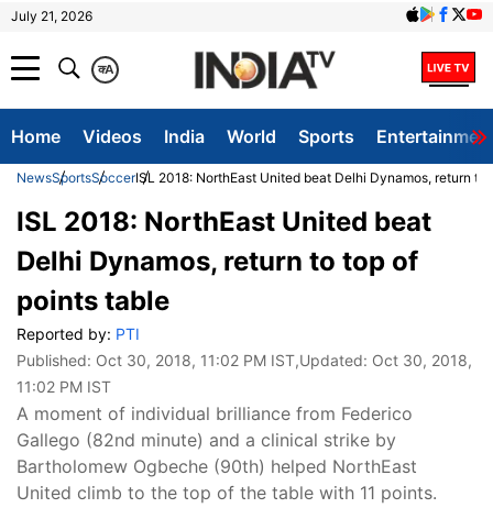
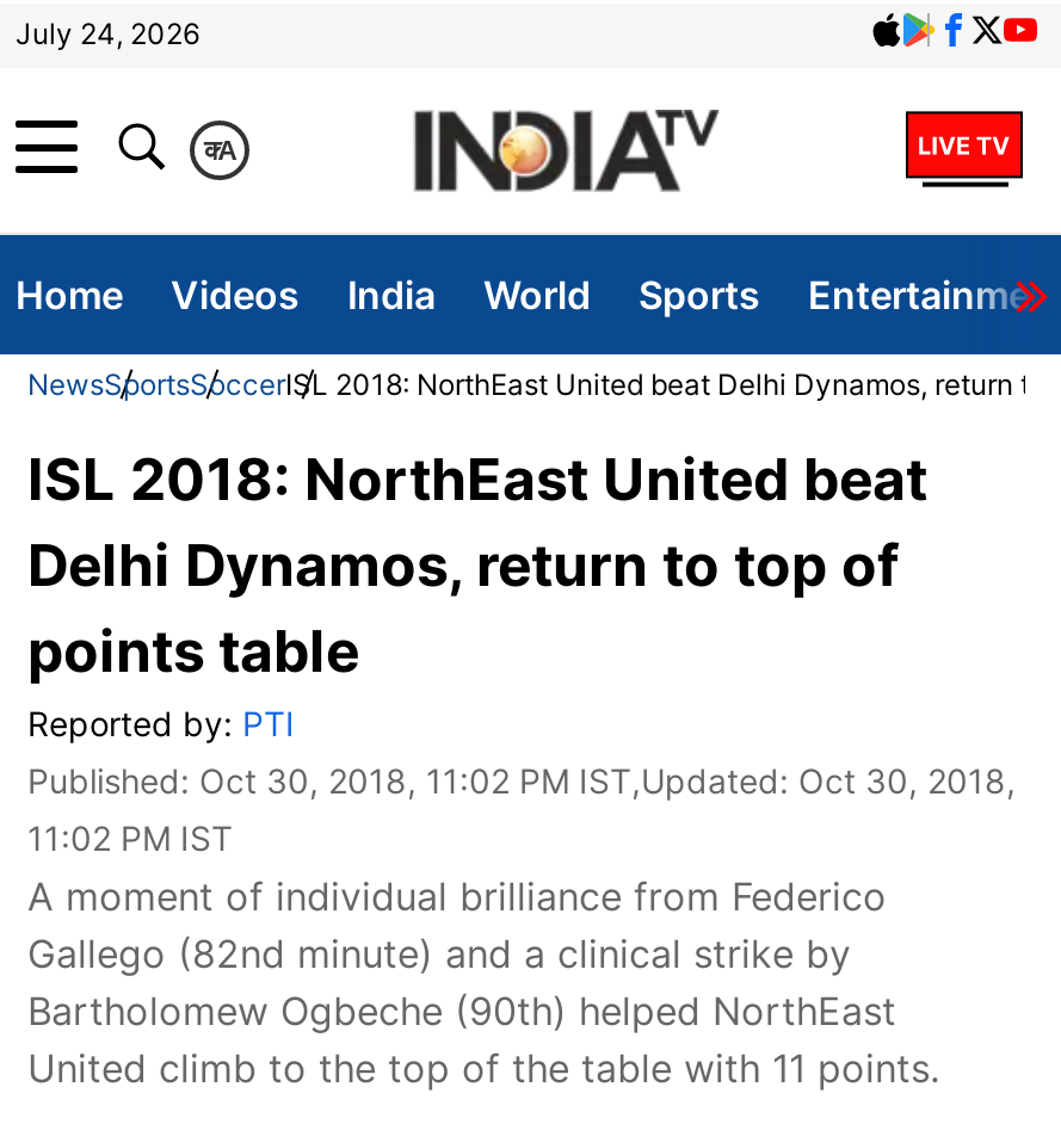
- July 21, 2026
+ July 24, 2026
